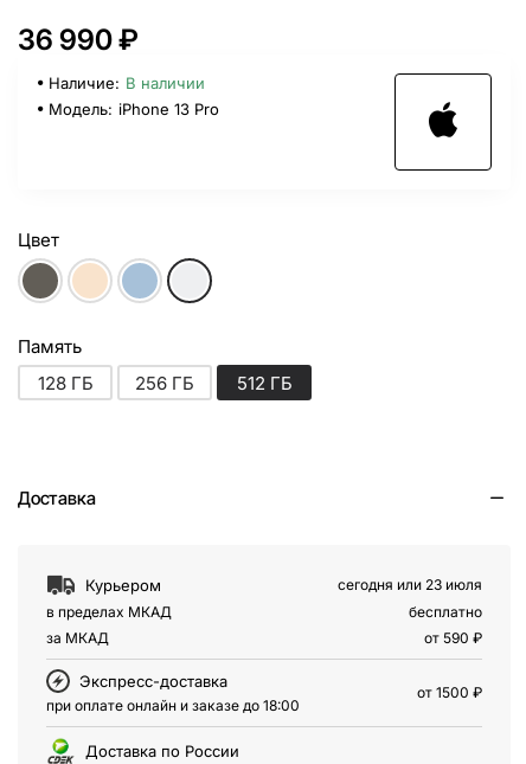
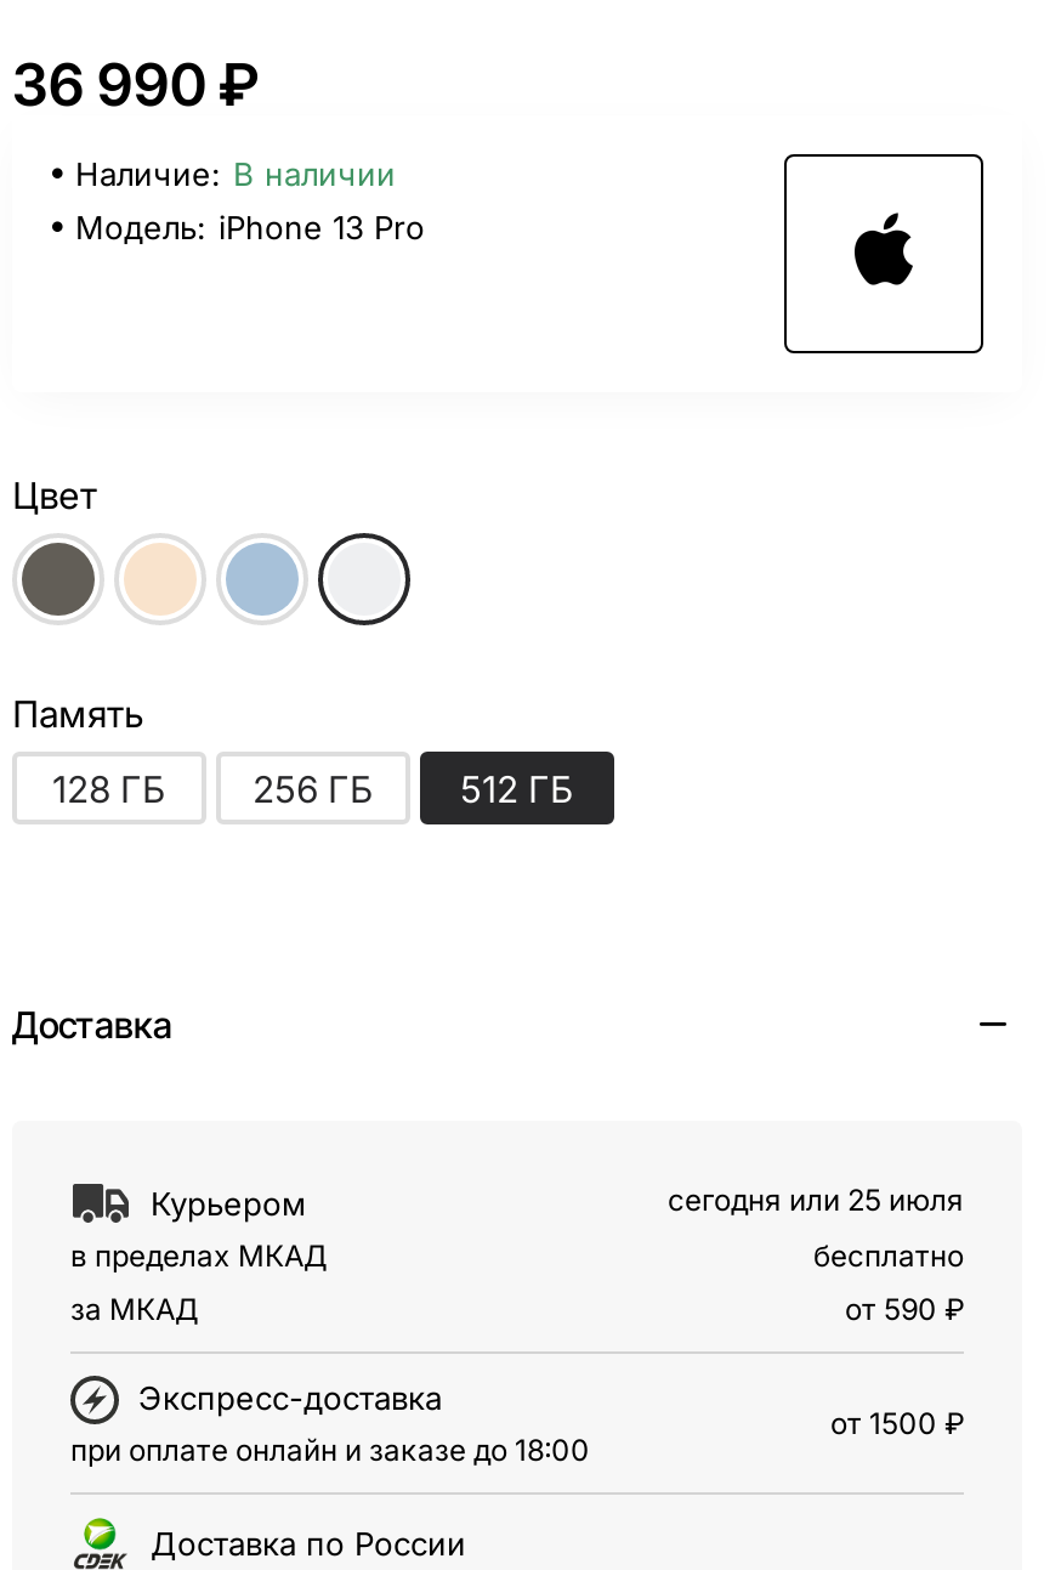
- сегодня или 23 июля
+ сегодня или 25 июля
